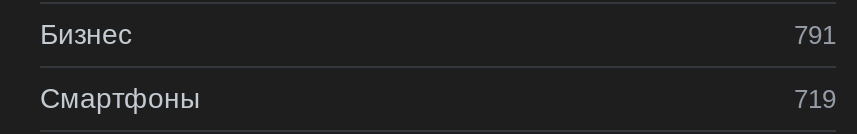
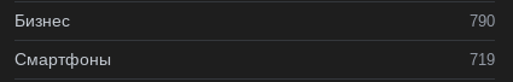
- 791
+ 790
